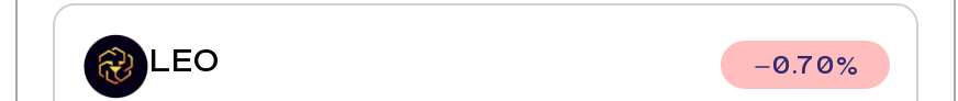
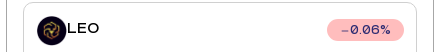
- 0.70%
+ 0.06%
